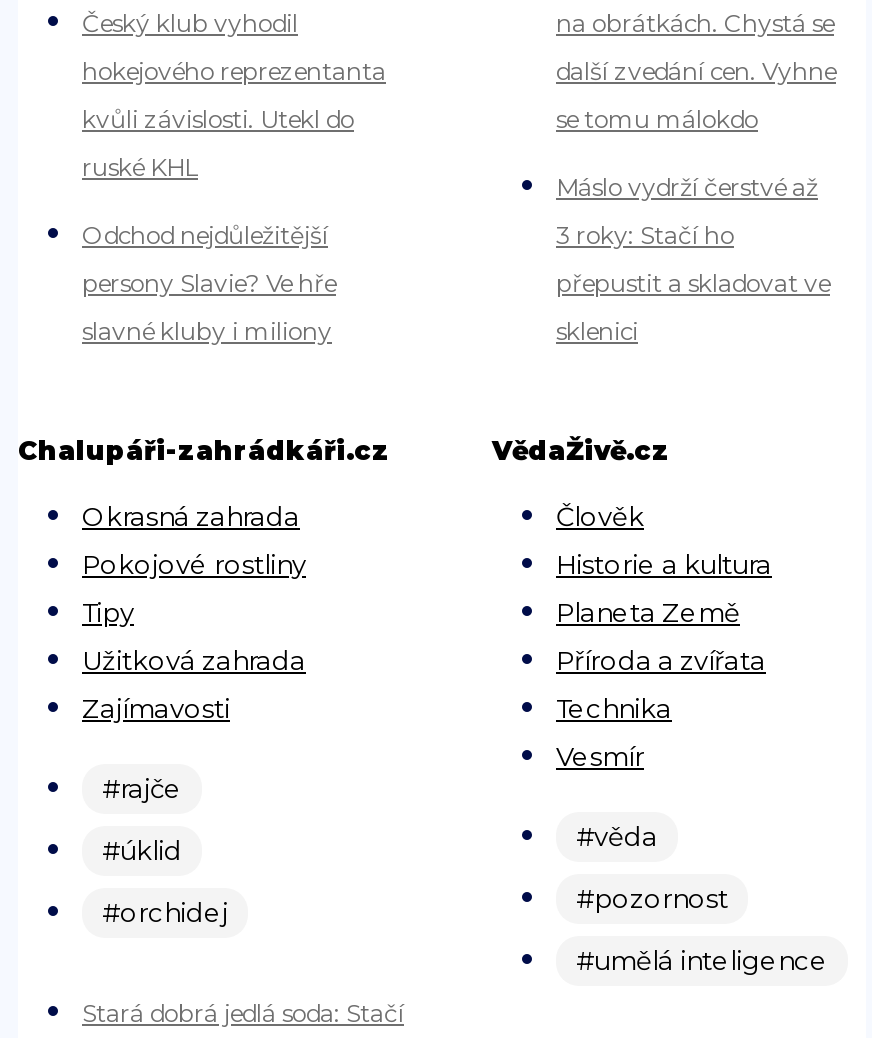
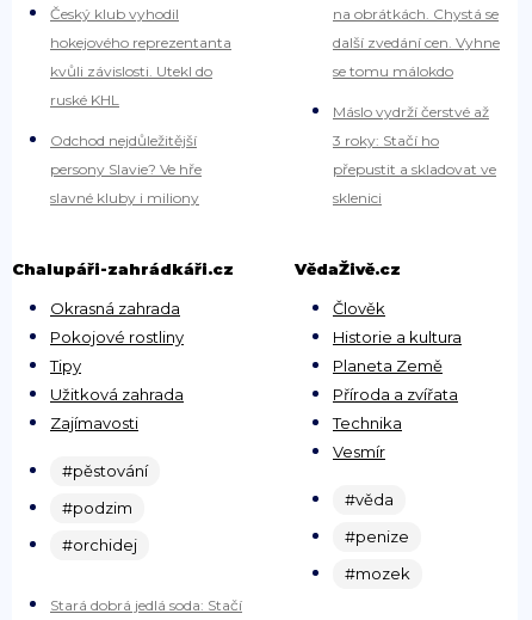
- #rajče
+ #pěstování

- #úklid
+ #podzim

- #pozornost
+ #penize

- #umělá inteligence
+ #mozek
